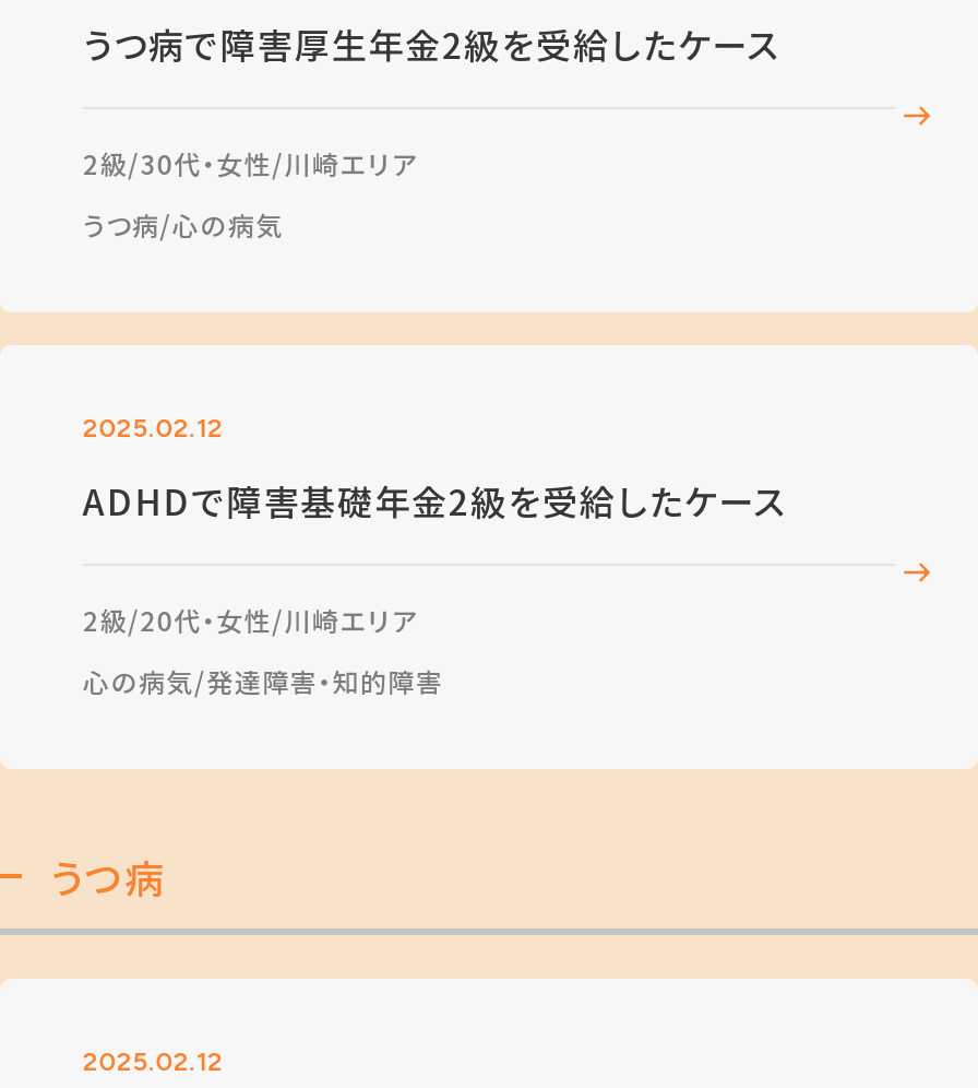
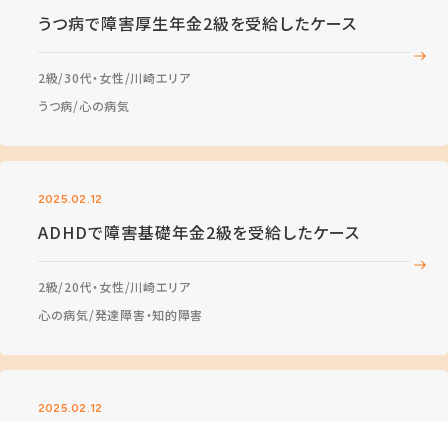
- うつ病
